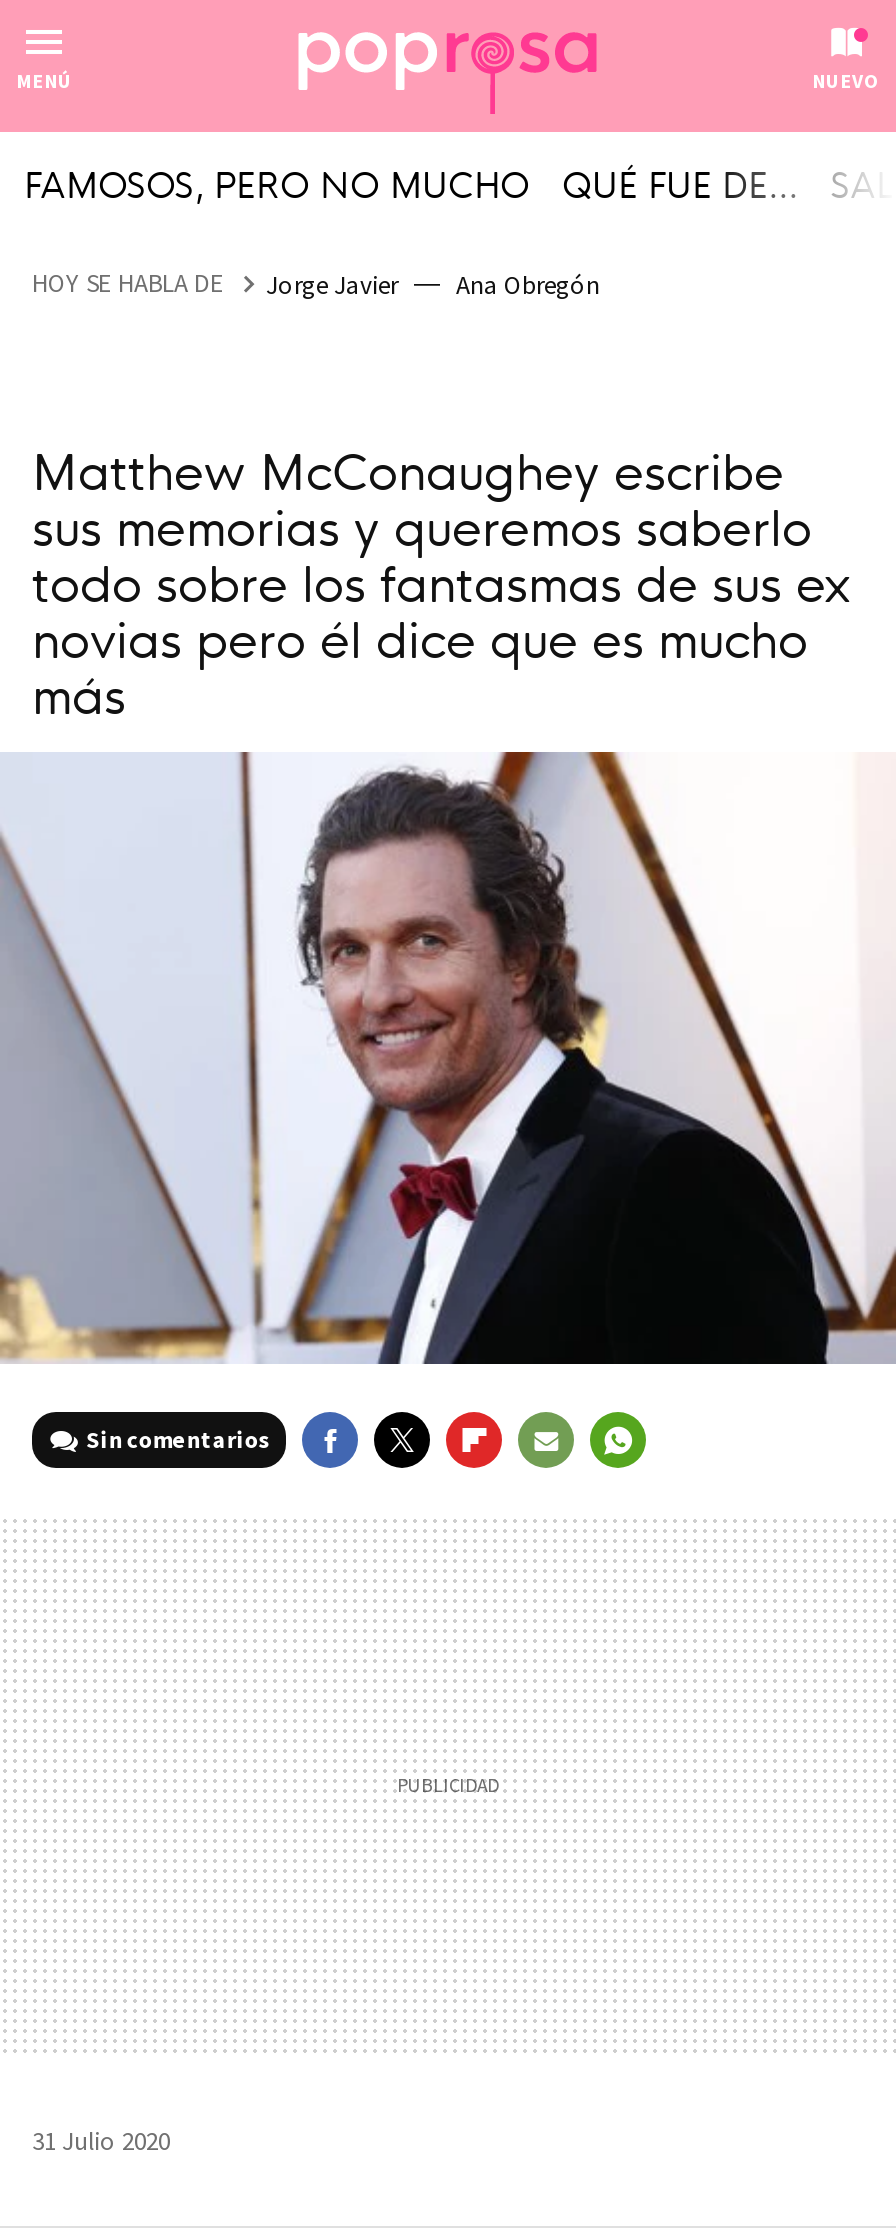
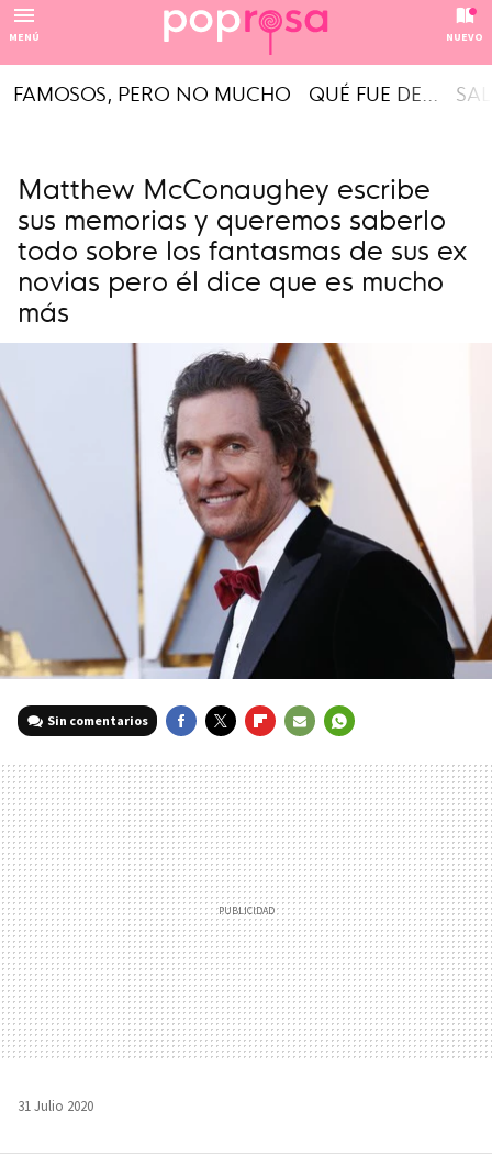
- HOY SE HABLA DE
- Jorge Javier
- Ana Obregón
